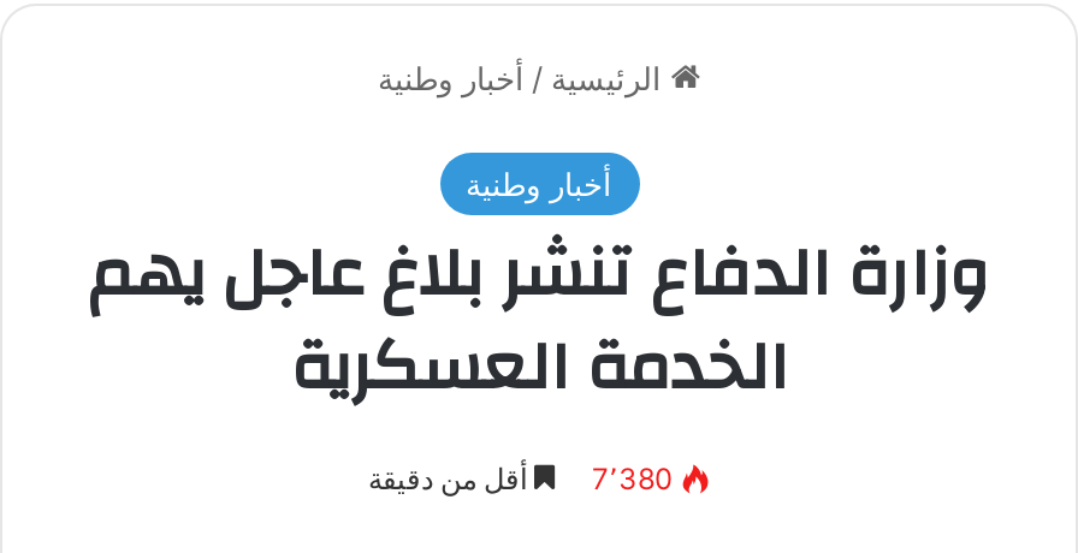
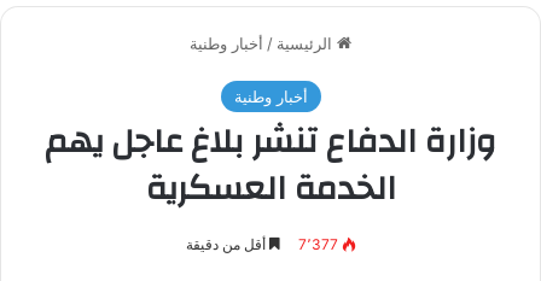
- 7٬380
+ 7٬377
